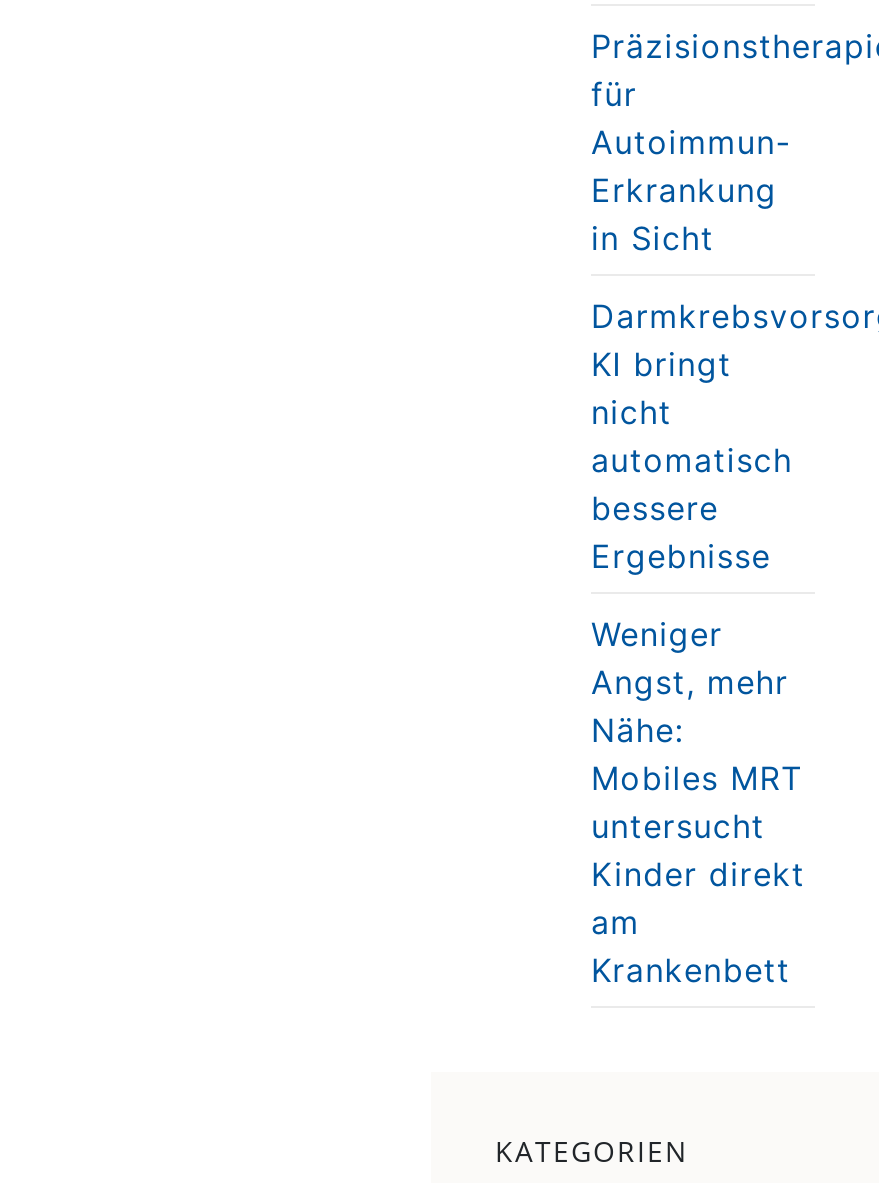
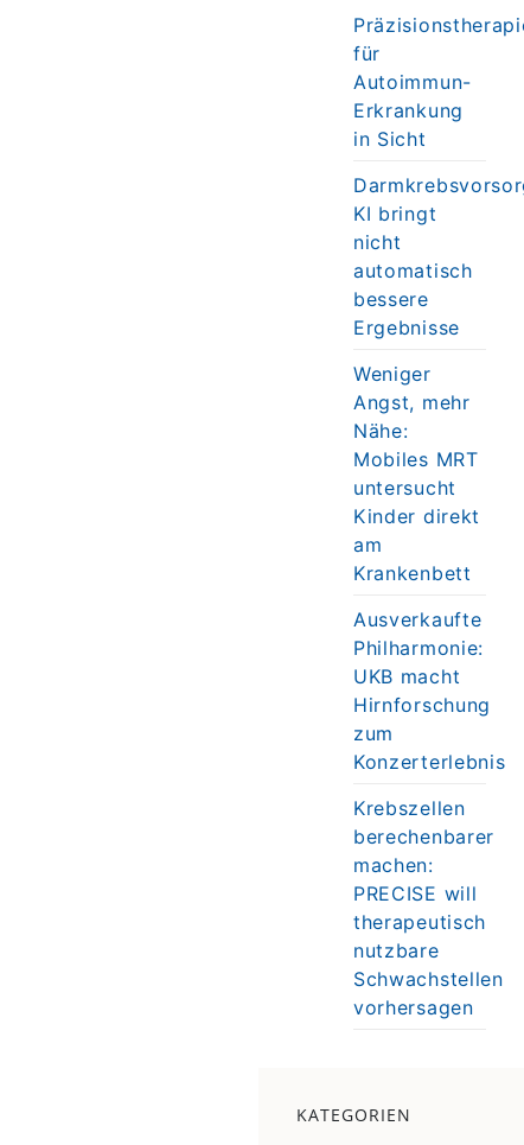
+ Ausverkaufte
+ Philharmonie:
+ UKB macht
+ Hirnforschung
+ zum
+ Konzerterlebnis
+ Krebszellen
+ berechenbarer
+ machen:
+ PRECISE will
+ therapeutisch
+ nutzbare
+ Schwachstellen
+ vorhersagen
